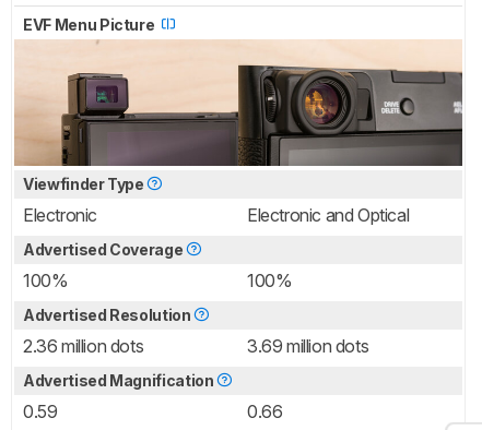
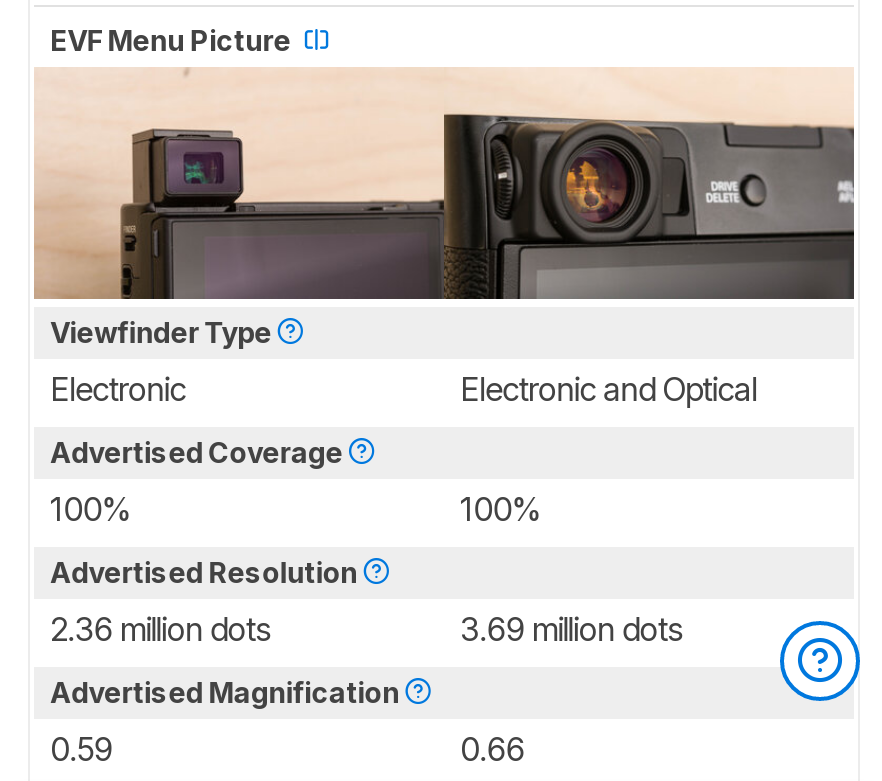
+ [image]
